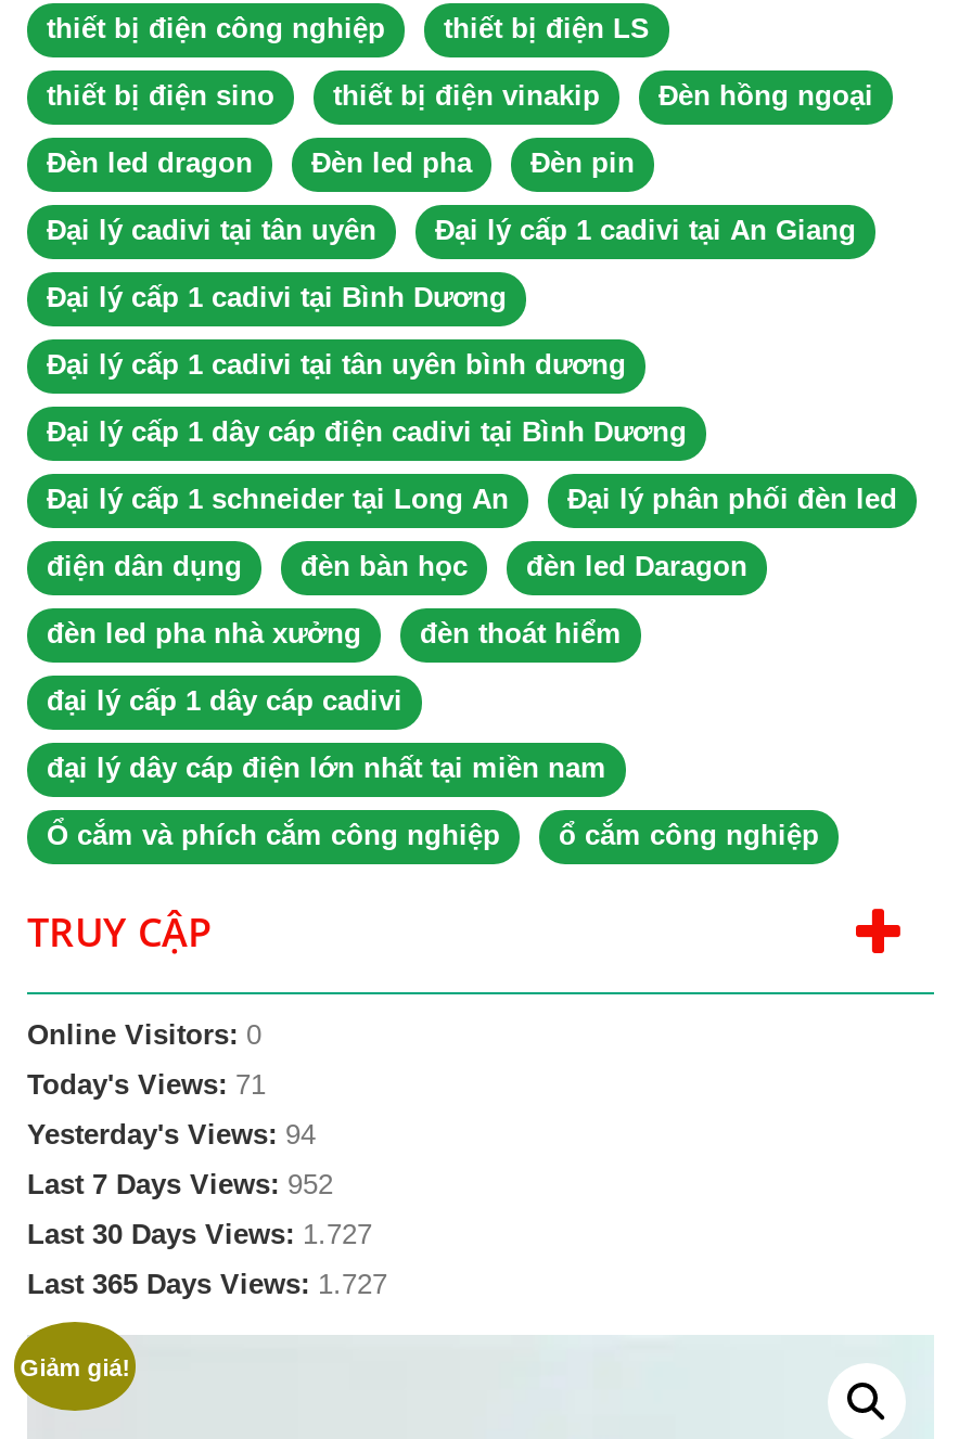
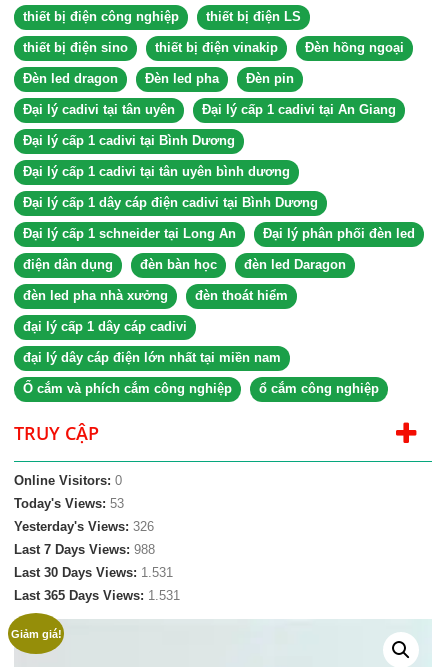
- Today's Views: 71
+ Today's Views: 53

- Yesterday's Views: 94
+ Yesterday's Views: 326

- Last 7 Days Views: 952
+ Last 7 Days Views: 988

- Last 30 Days Views: 1.727
+ Last 30 Days Views: 1.531

- Last 365 Days Views: 1.727
+ Last 365 Days Views: 1.531
